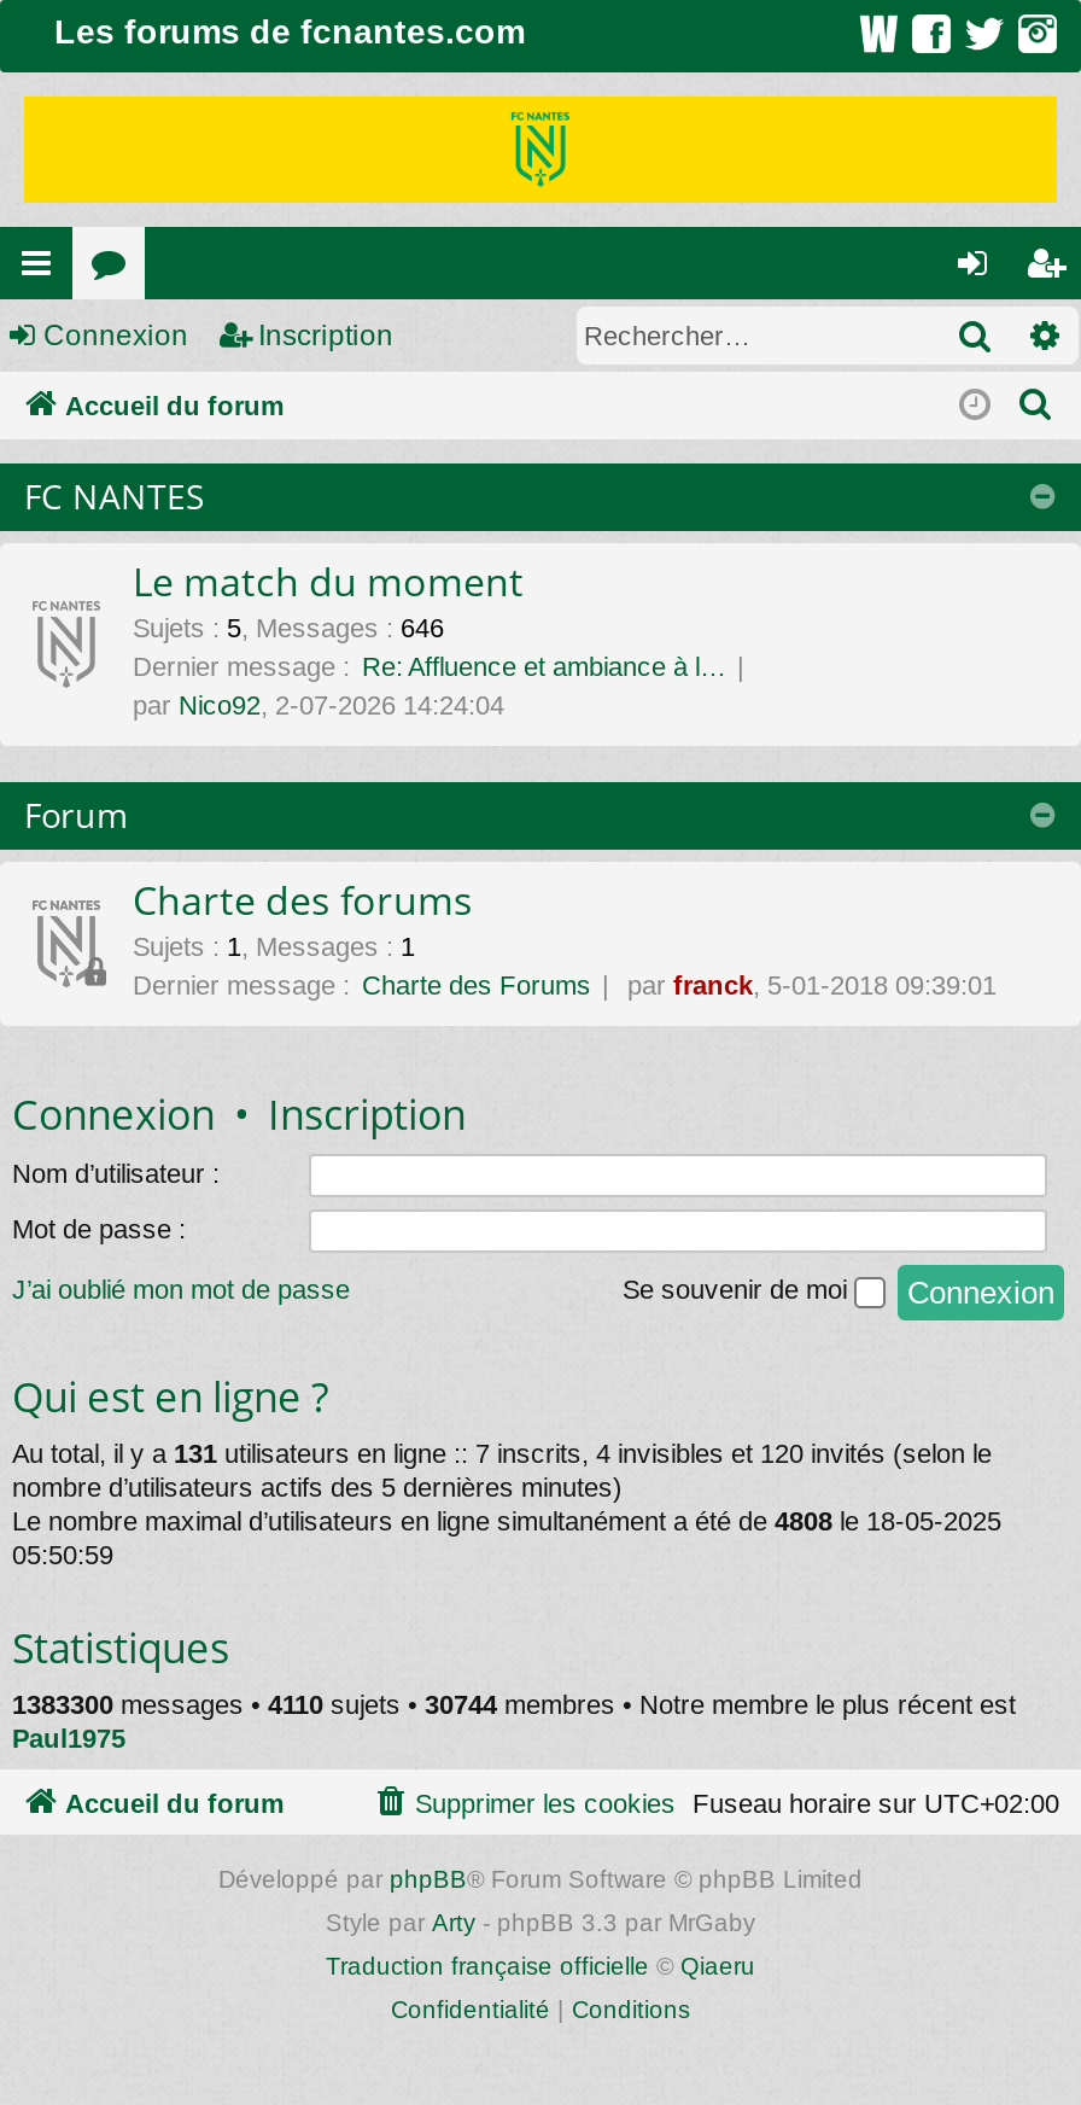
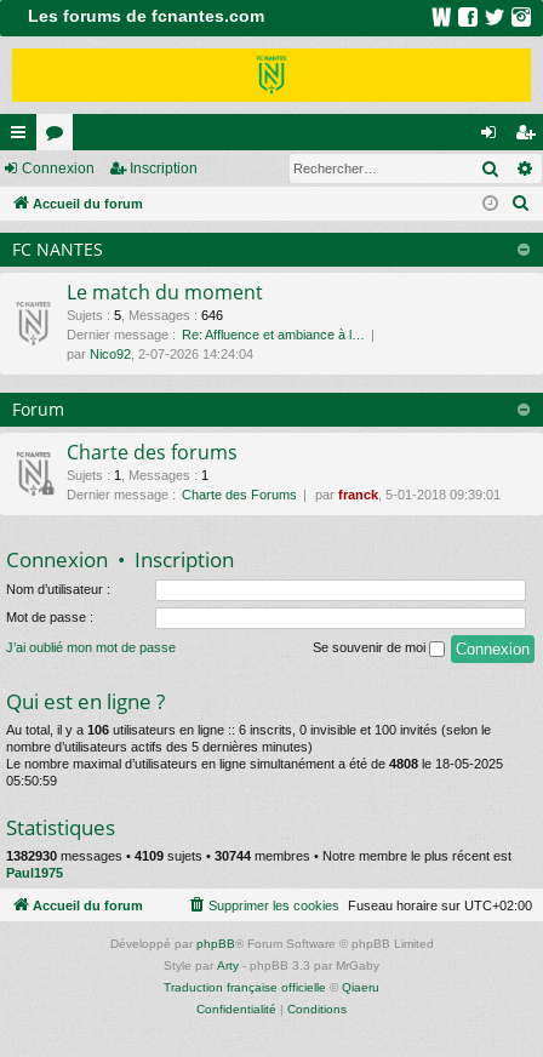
- Au total, il y a 131 utilisateurs en ligne :: 7 inscrits, 4 invisibles et 120 invités (selon le
+ Au total, il y a 106 utilisateurs en ligne :: 6 inscrits, 0 invisible et 100 invités (selon le

- 1383300 messages • 4110 sujets • 30744 membres • Notre membre le plus récent est
+ 1382930 messages • 4109 sujets • 30744 membres • Notre membre le plus récent est
